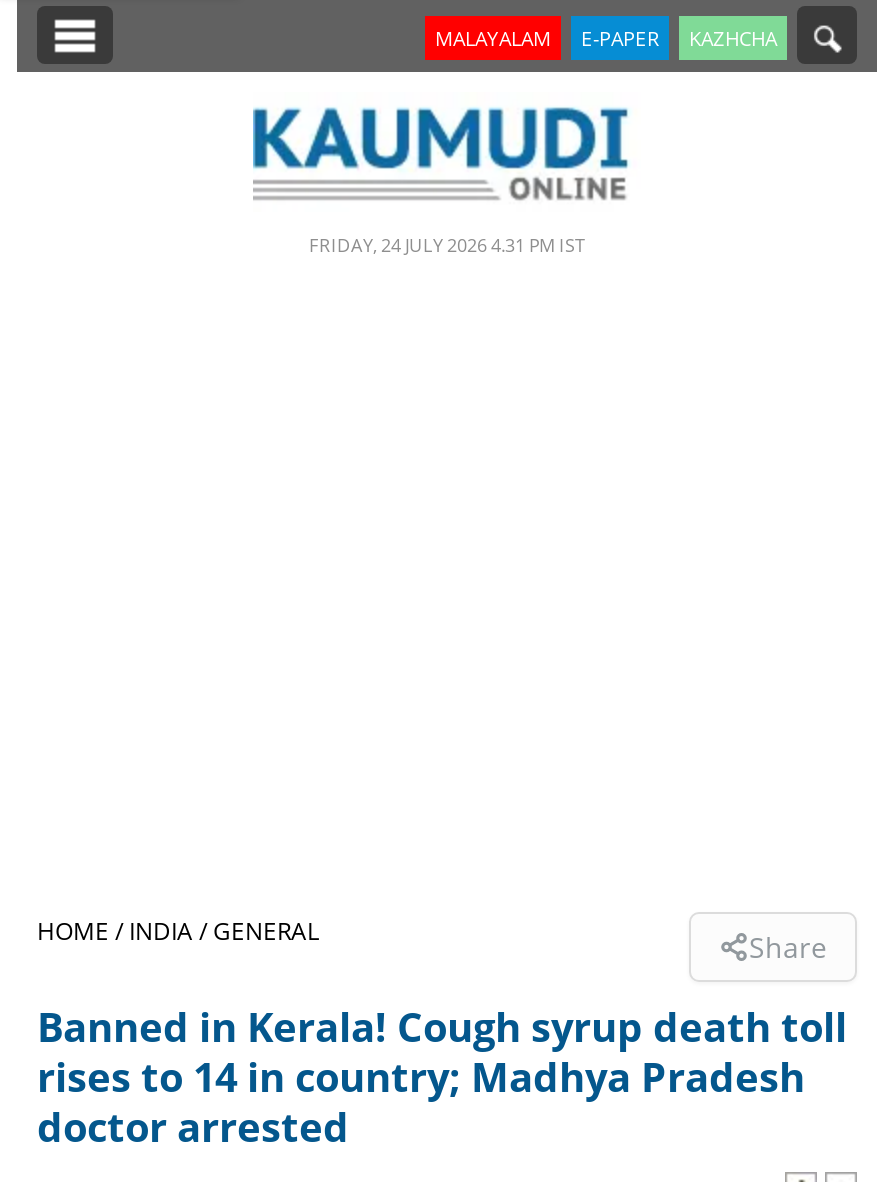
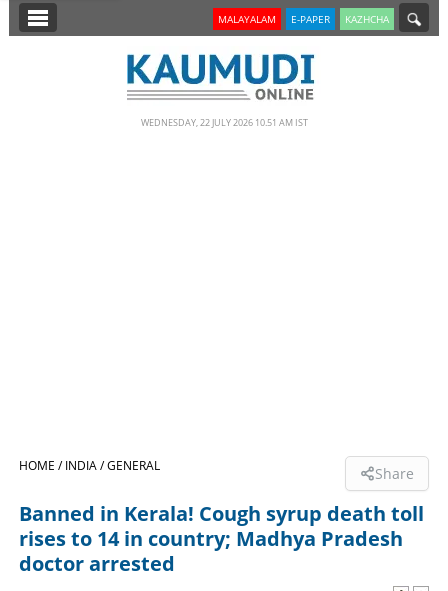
- FRIDAY, 24 JULY 2026 4.31 PM IST
+ WEDNESDAY, 22 JULY 2026 10.51 AM IST
